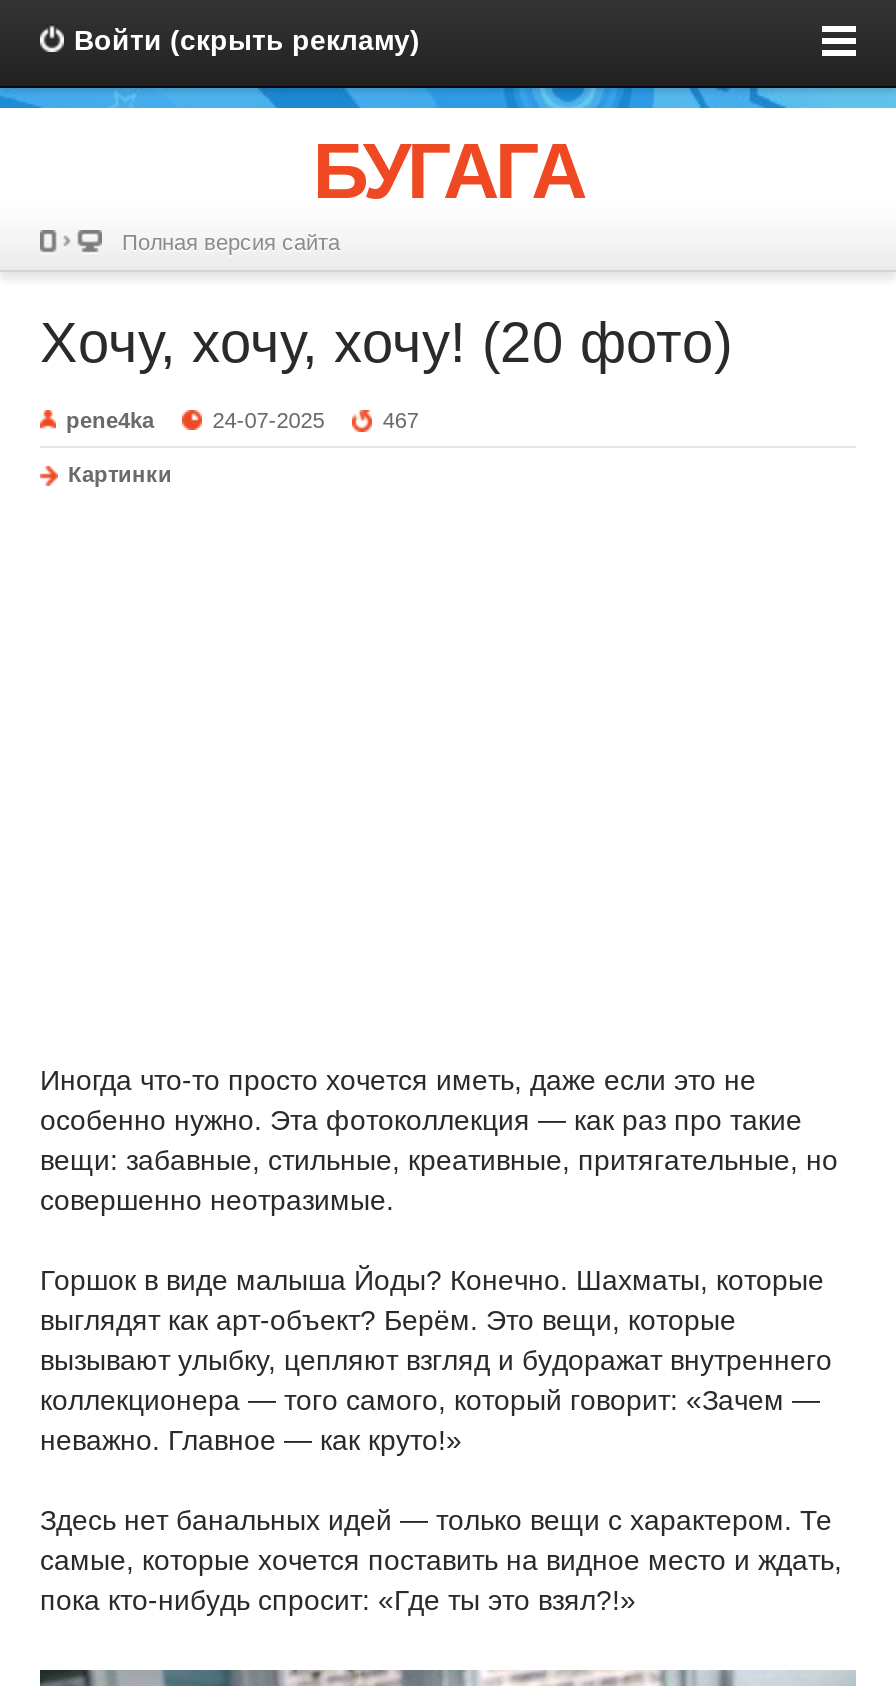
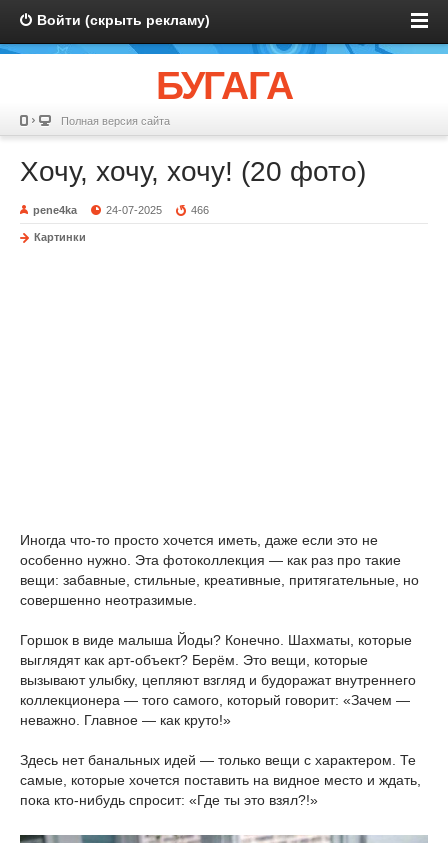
- 467
+ 466
